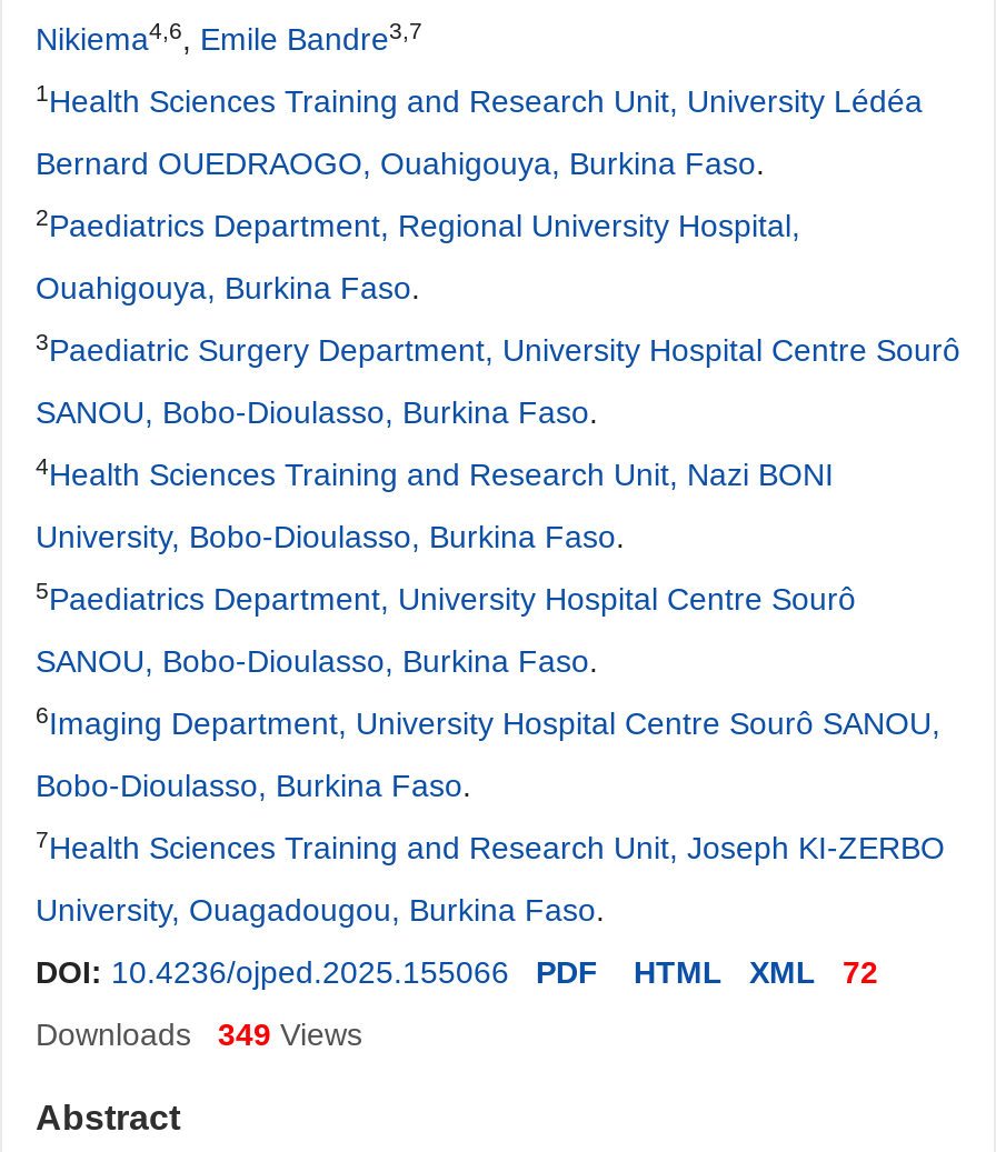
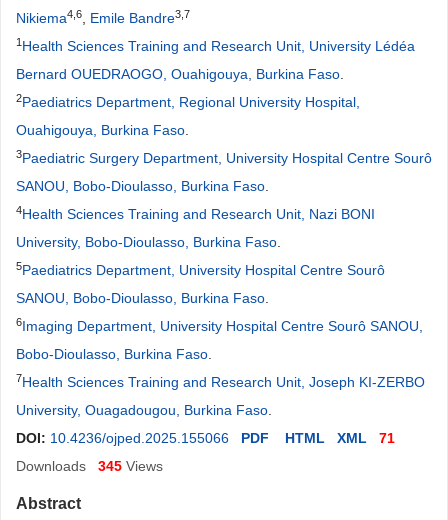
- DOI: 10.4236/ojped.2025.155066 PDF HTML XML 72
+ DOI: 10.4236/ojped.2025.155066 PDF HTML XML 71

- Downloads 349 Views
+ Downloads 345 Views
